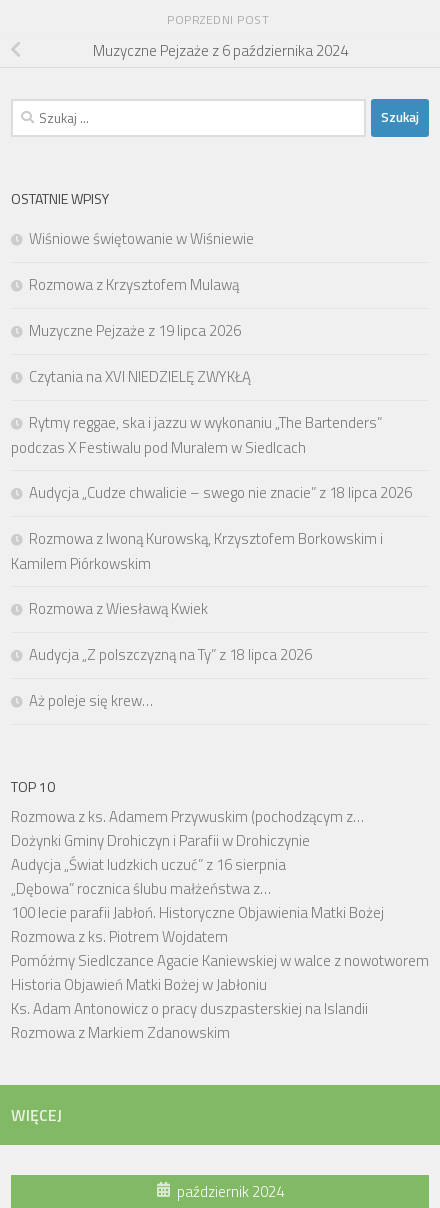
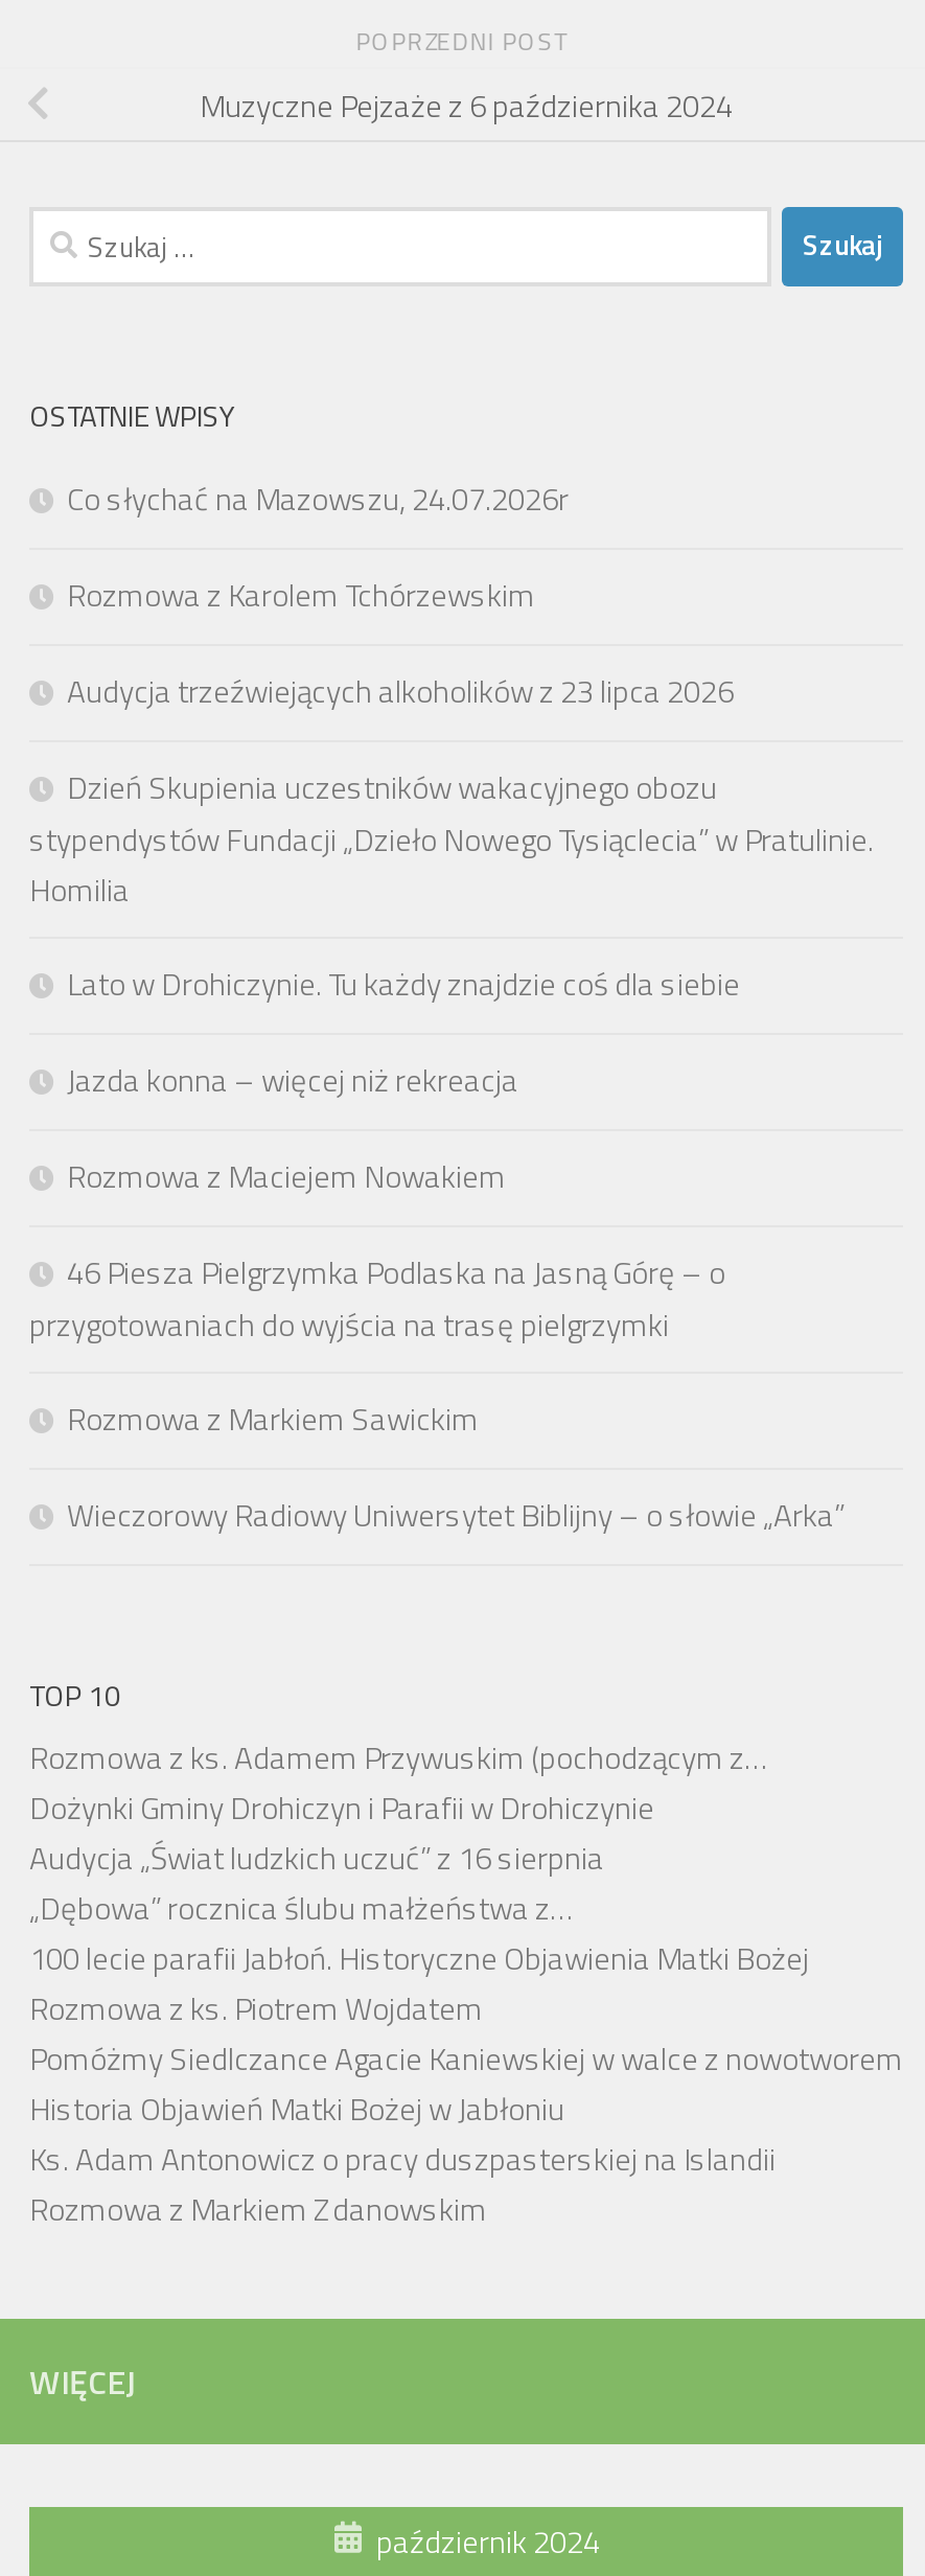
- Wiśniowe świętowanie w Wiśniewie
+ Co słychać na Mazowszu, 24.07.2026r

- Rozmowa z Krzysztofem Mulawą
+ Rozmowa z Karolem Tchórzewskim

- Muzyczne Pejzaże z 19 lipca 2026
+ Audycja trzeźwiejących alkoholików z 23 lipca 2026

- Czytania na XVI NIEDZIELĘ ZWYKŁĄ
+ Dzień Skupienia uczestników wakacyjnego obozu
+ stypendystów Fundacji „Dzieło Nowego Tysiąclecia” w Pratulinie.
+ Homilia

- Rytmy reggae, ska i jazzu w wykonaniu „The Bartenders”
- podczas X Festiwalu pod Muralem w Siedlcach
+ Lato w Drohiczynie. Tu każdy znajdzie coś dla siebie

- Audycja „Cudze chwalicie – swego nie znacie” z 18 lipca 2026
+ Jazda konna – więcej niż rekreacja

- Rozmowa z Iwoną Kurowską, Krzysztofem Borkowskim i
- Kamilem Piórkowskim
+ Rozmowa z Maciejem Nowakiem

- Rozmowa z Wiesławą Kwiek
+ 46 Piesza Pielgrzymka Podlaska na Jasną Górę – o
+ przygotowaniach do wyjścia na trasę pielgrzymki

- Audycja „Z polszczyzną na Ty” z 18 lipca 2026
+ Rozmowa z Markiem Sawickim

- Aż poleje się krew…
+ Wieczorowy Radiowy Uniwersytet Biblijny – o słowie „Arka”
